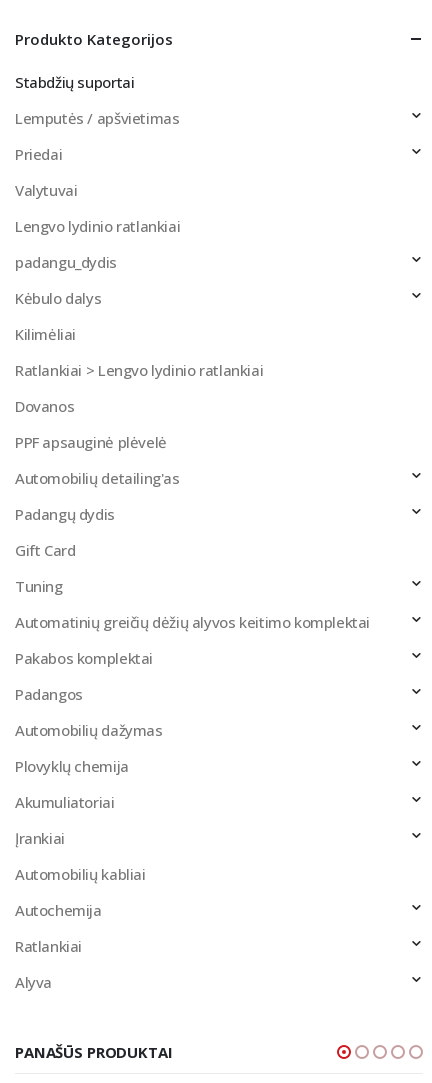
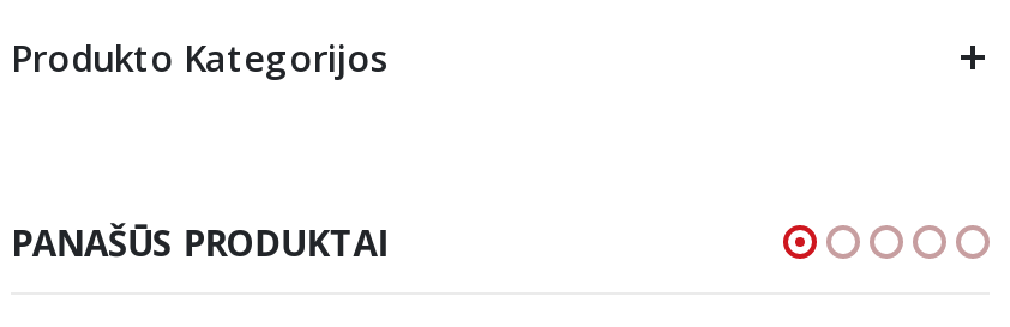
- Stabdžių suportai
- Lemputės / apšvietimas
- Priedai
- Valytuvai
- Lengvo lydinio ratlankiai
- padangu_dydis
- Kėbulo dalys
- Kilimėliai
- Ratlankiai > Lengvo lydinio ratlankiai
- Dovanos
- PPF apsauginė plėvelė
- Automobilių detailing'as
- Padangų dydis
- Gift Card
- Tuning
- Automatinių greičių dėžių alyvos keitimo komplektai
- Pakabos komplektai
- Padangos
- Automobilių dažymas
- Plovyklų chemija
- Akumuliatoriai
- Įrankiai
- Automobilių kabliai
- Autochemija
- Ratlankiai
- Alyva
